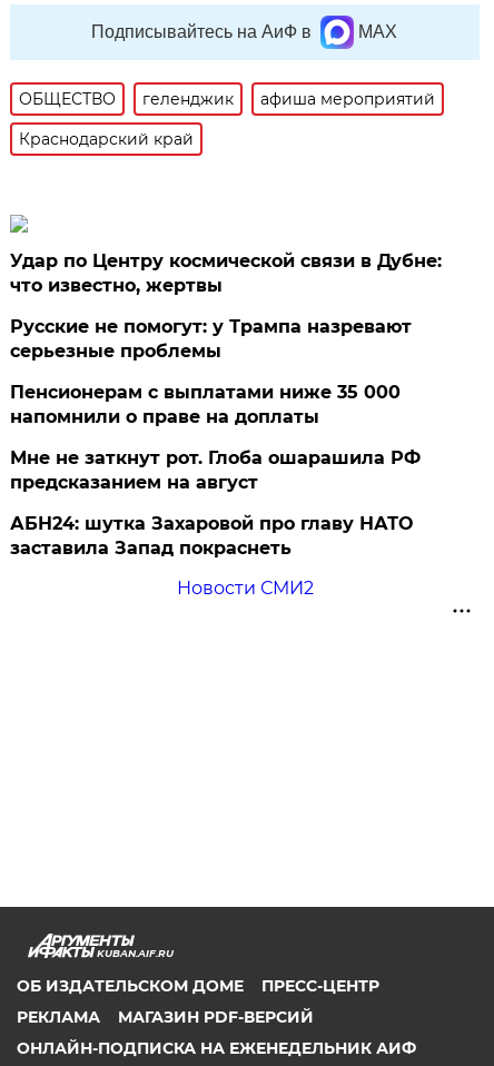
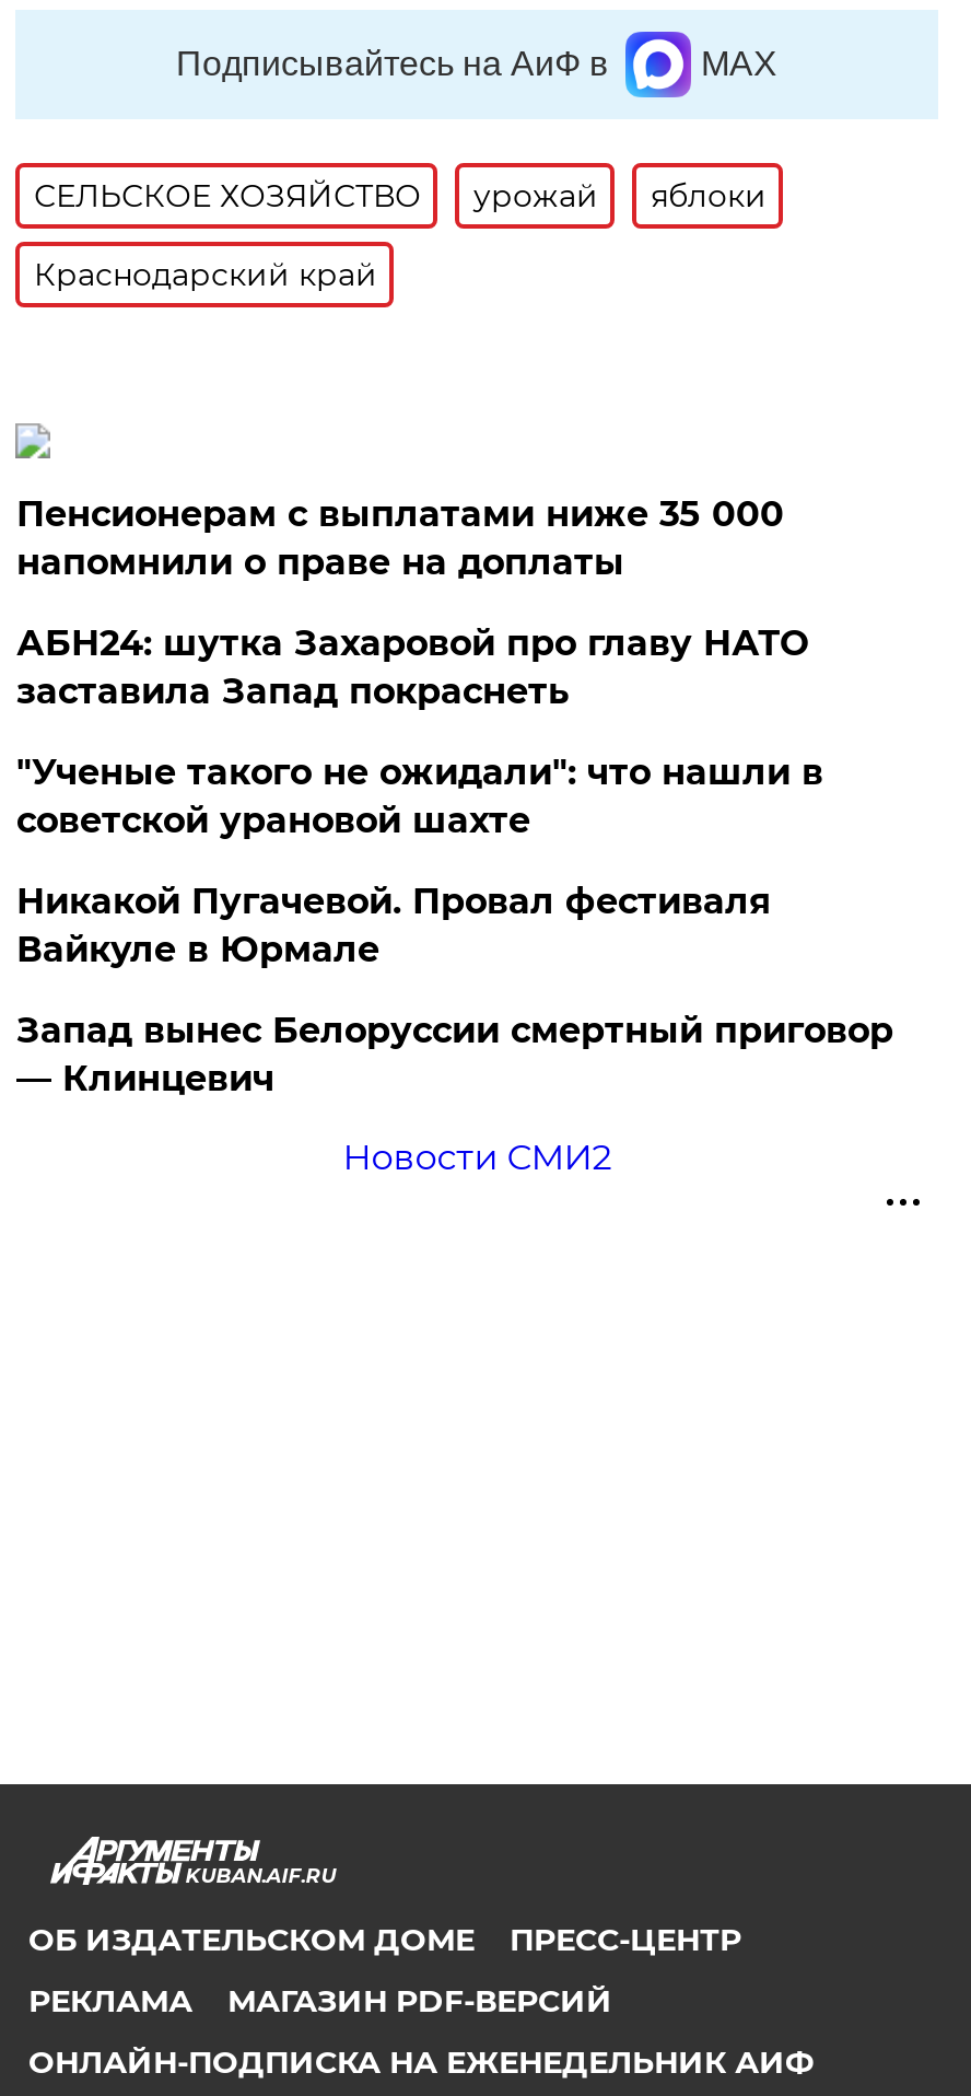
- ОБЩЕСТВО
- геленджик
- афиша мероприятий
+ СЕЛЬСКОЕ ХОЗЯЙСТВО
+ урожай
+ яблоки

- Удар по Центру космической связи в Дубне:
- что известно, жертвы
- Русские не помогут: у Трампа назревают
- серьезные проблемы

moved up: Пенсионерам с выплатами ниже 35 000 | напомнили о праве на доплаты

- Мне не заткнут рот. Глоба ошарашила РФ
- предсказанием на август

moved up: АБН24: шутка Захаровой про главу НАТО | заставила Запад покраснеть

+ "Ученые такого не ожидали": что нашли в
+ советской урановой шахте
+ Никакой Пугачевой. Провал фестиваля
+ Вайкуле в Юрмале
+ Запад вынес Белоруссии смертный приговор
+ — Клинцевич
